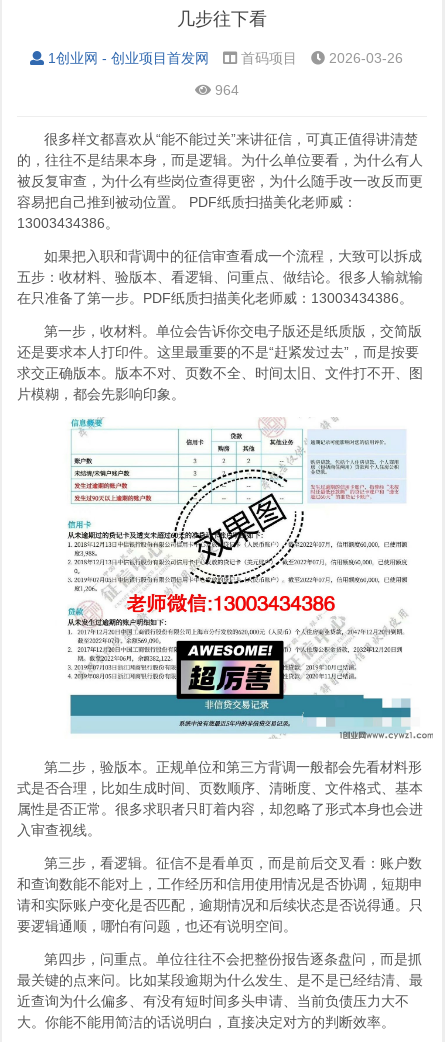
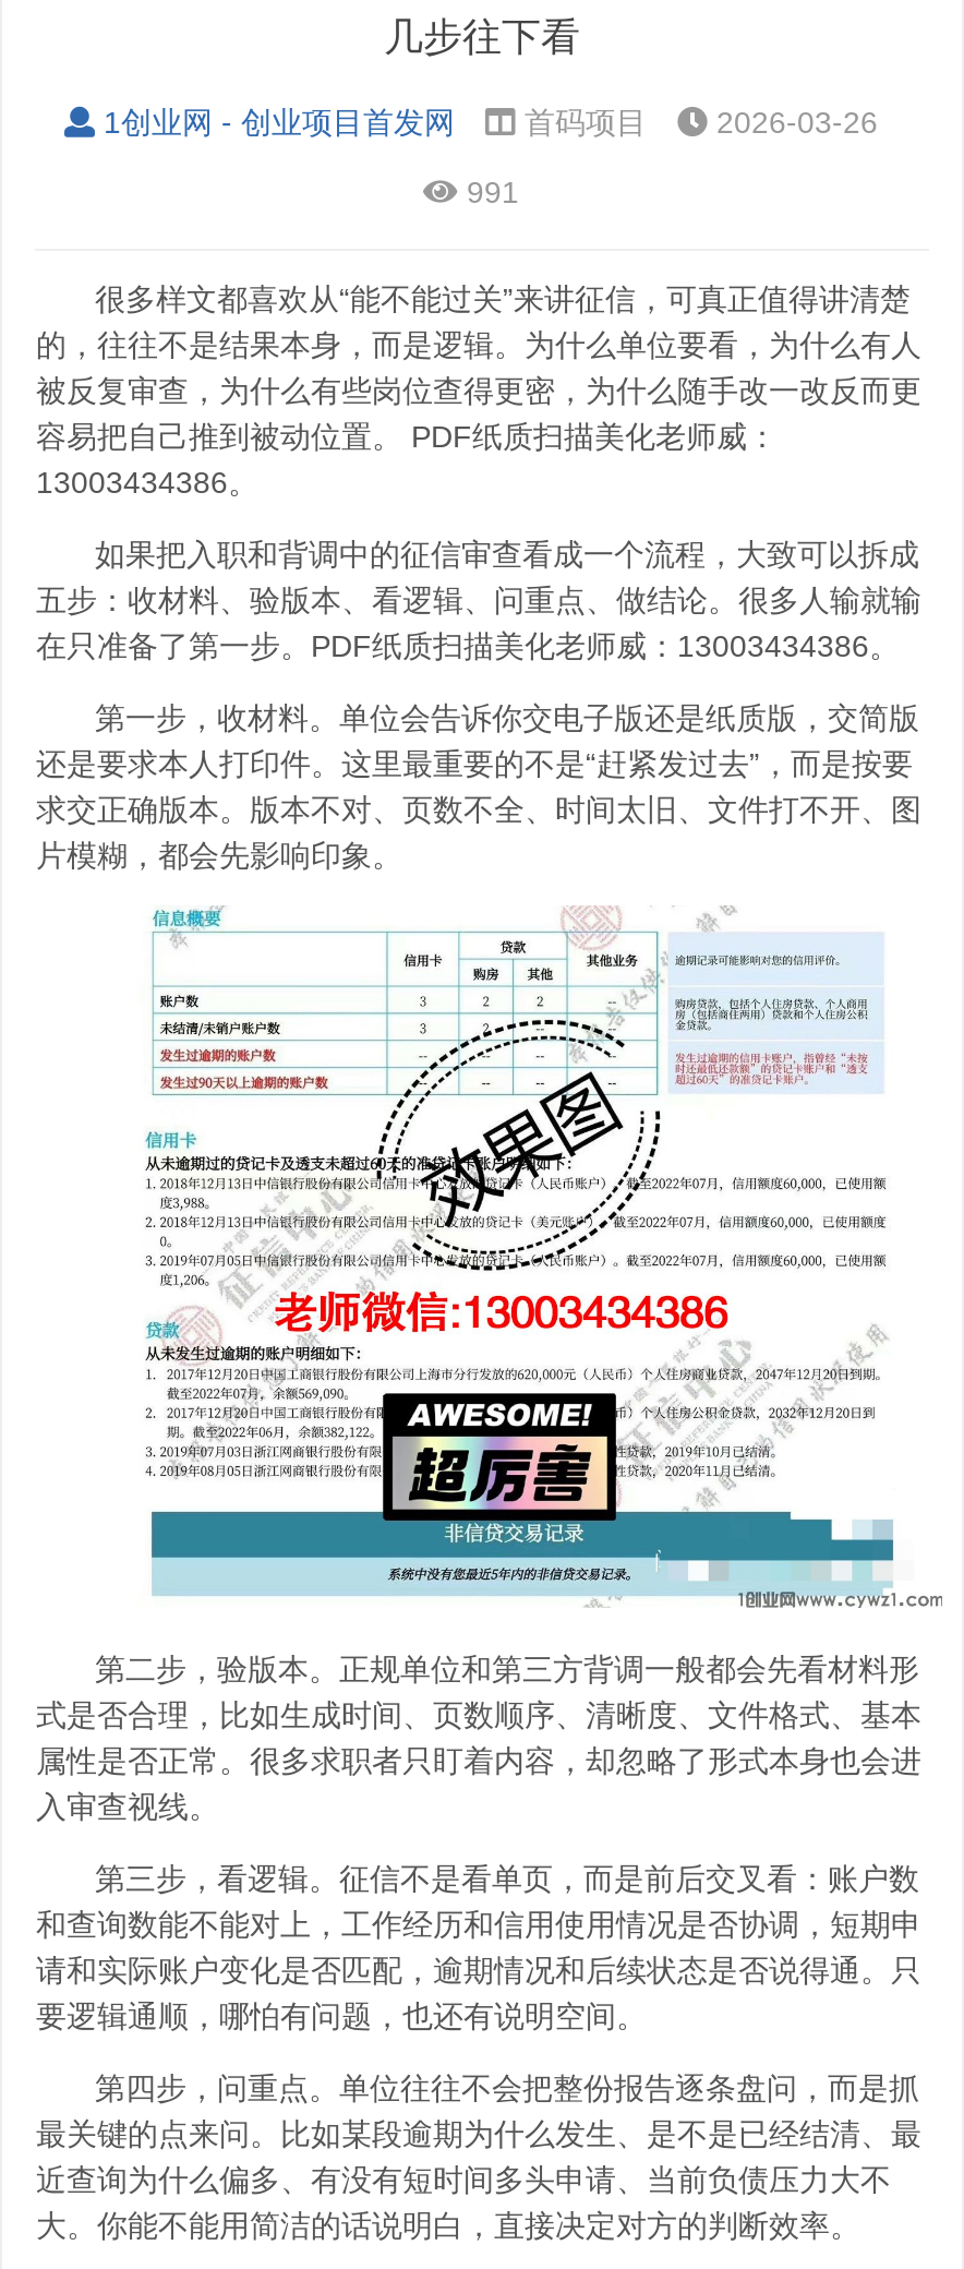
- 964
+ 991
